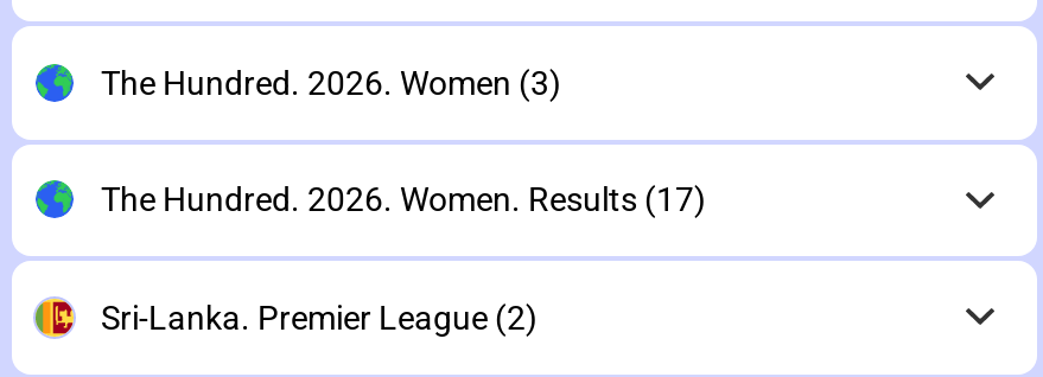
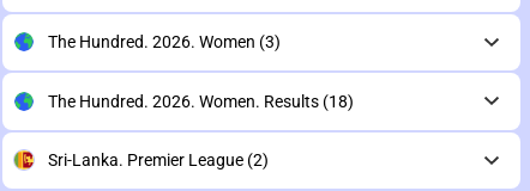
- The Hundred. 2026. Women. Results (17)
+ The Hundred. 2026. Women. Results (18)
